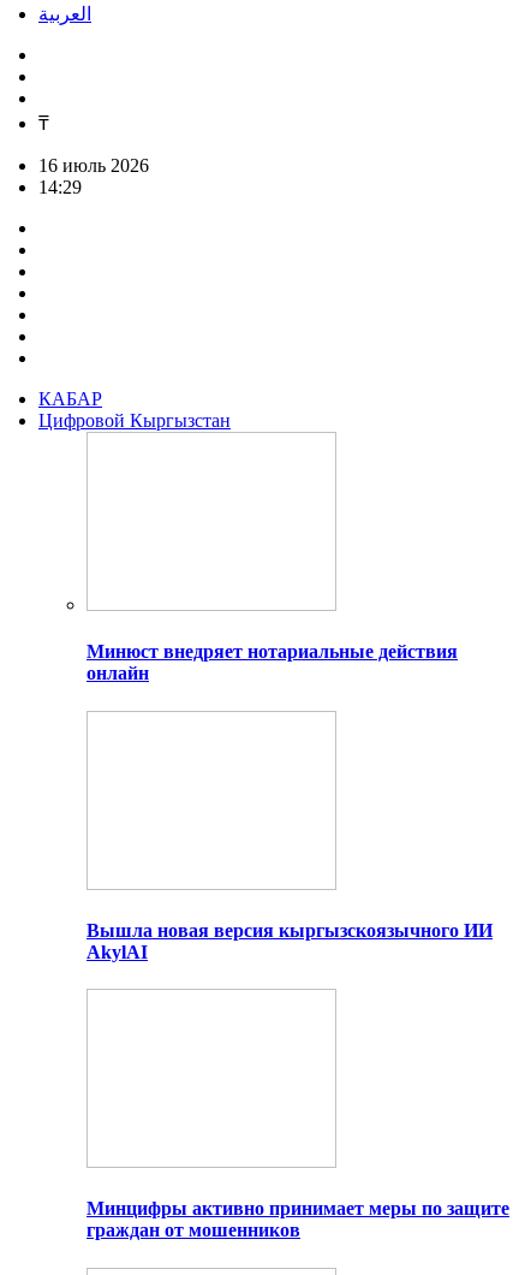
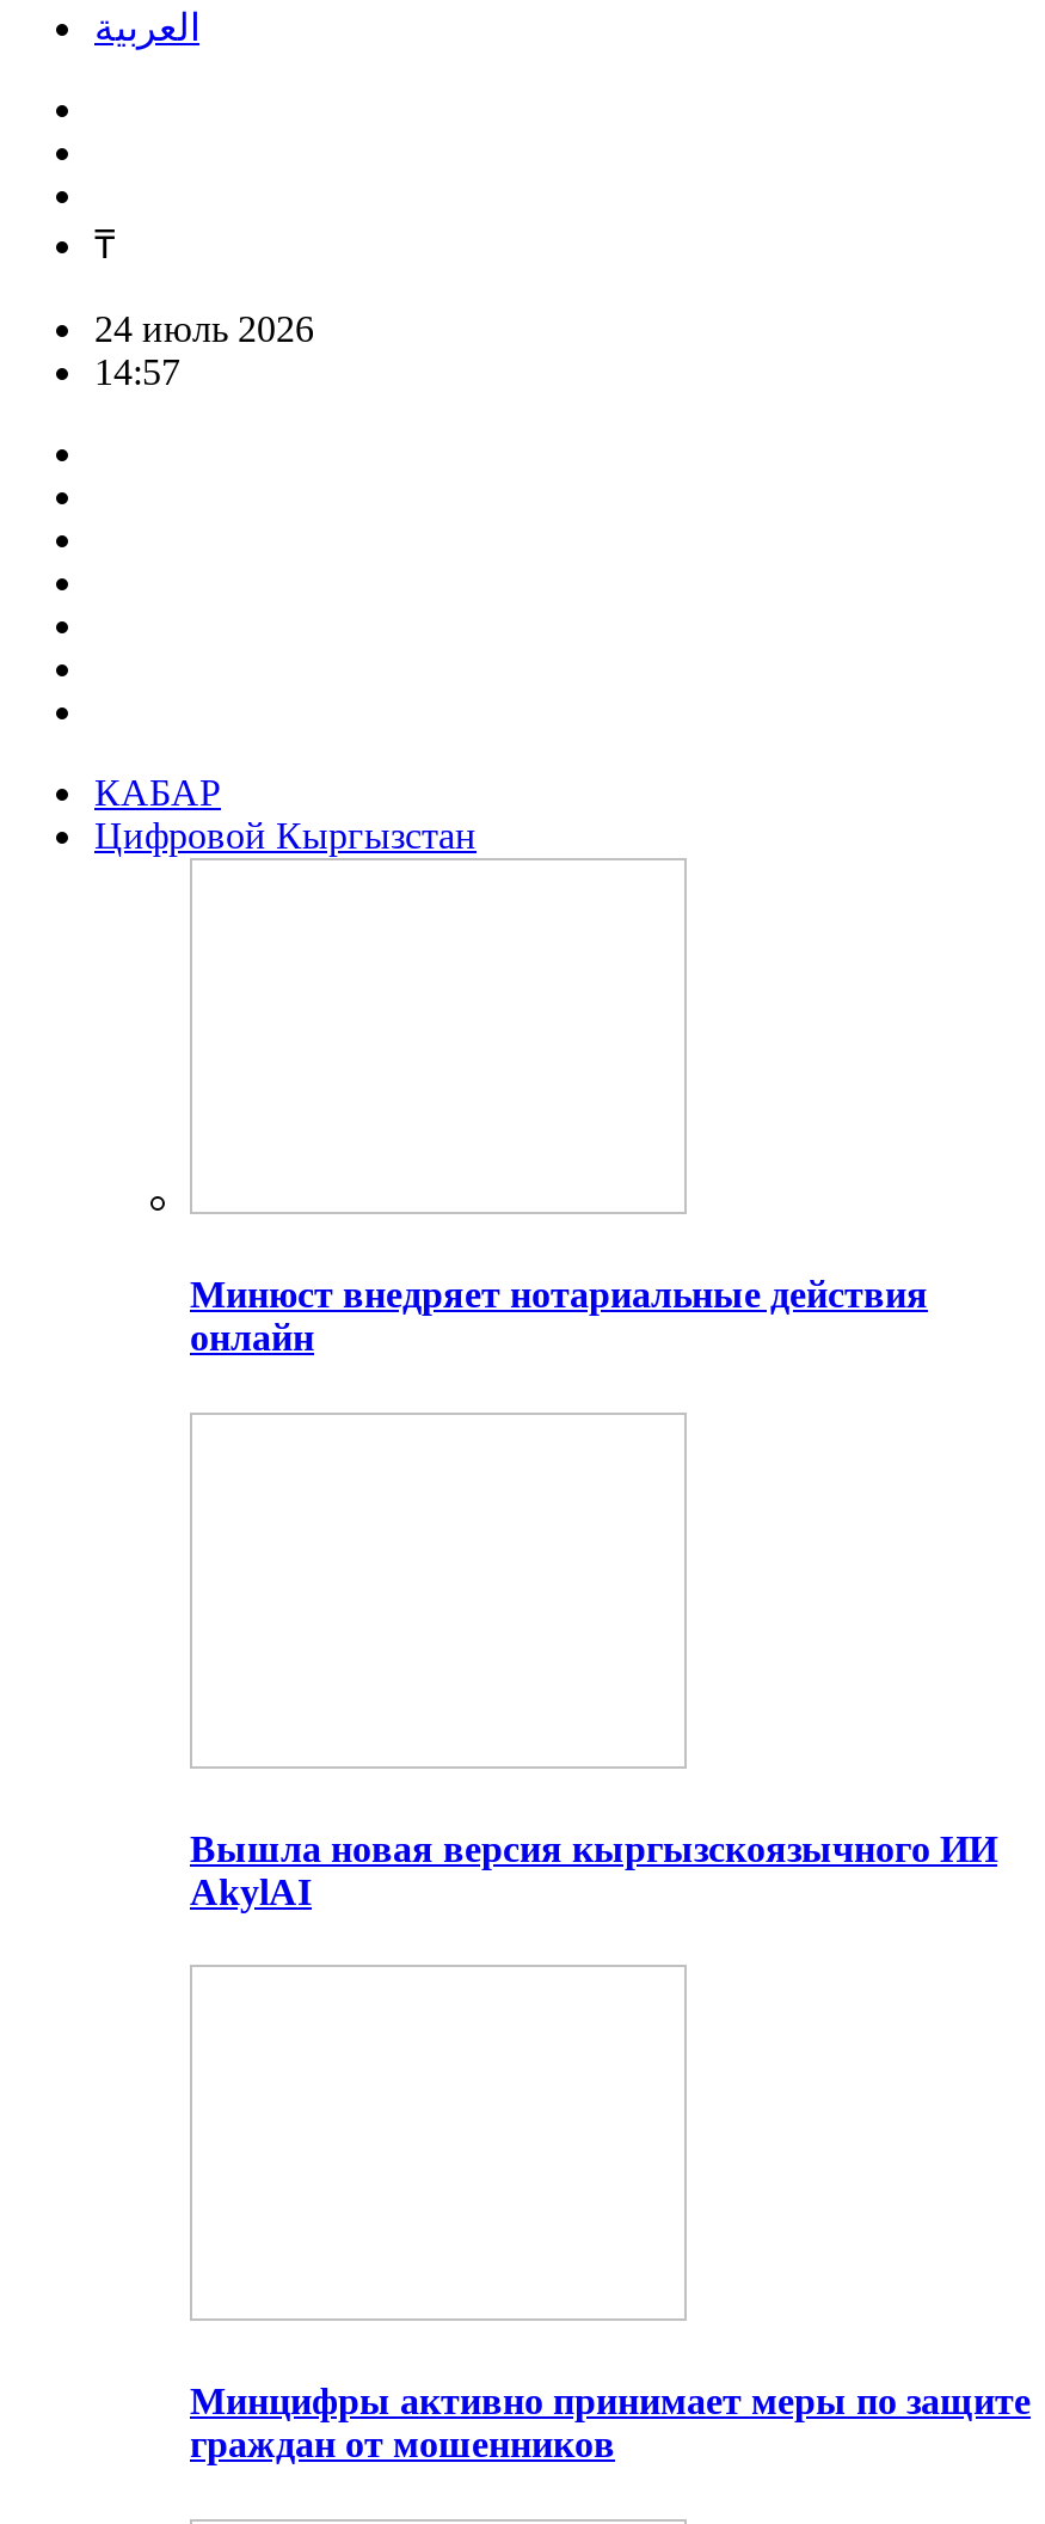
- 16 июль 2026
+ 24 июль 2026

- 14:29
+ 14:57
